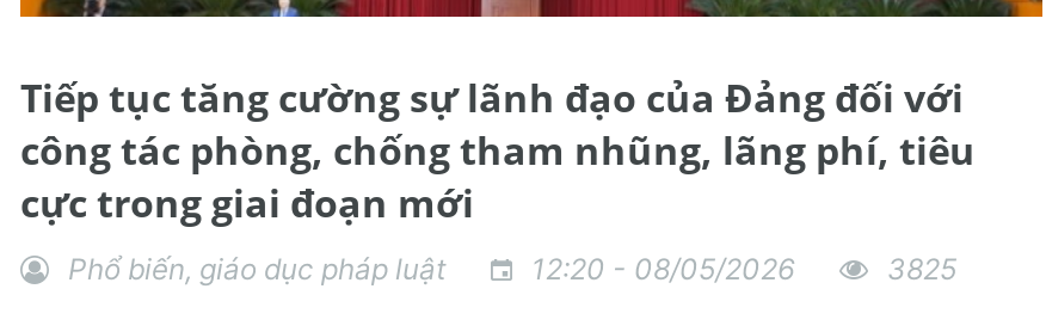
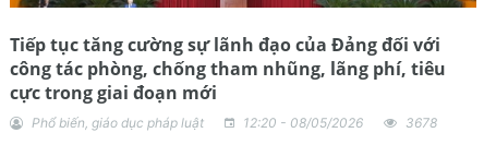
- 3825
+ 3678
